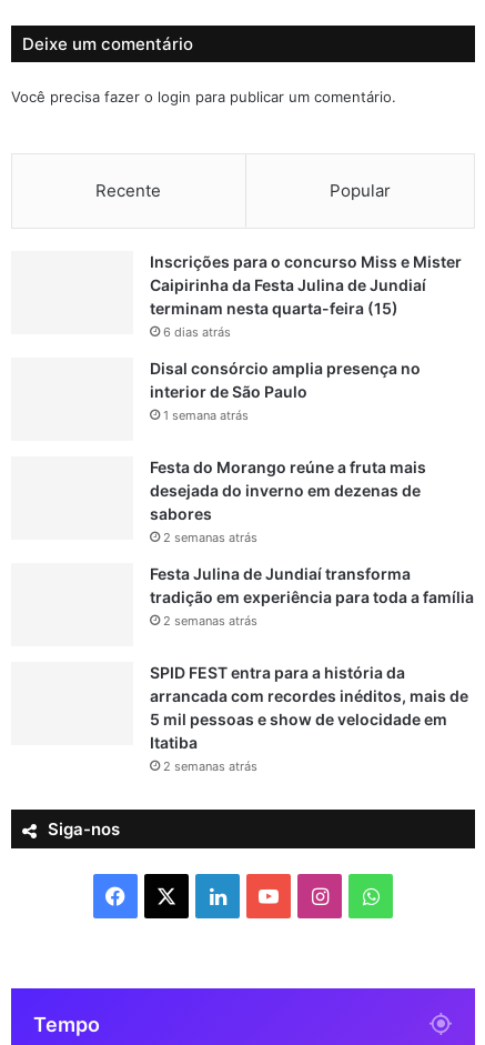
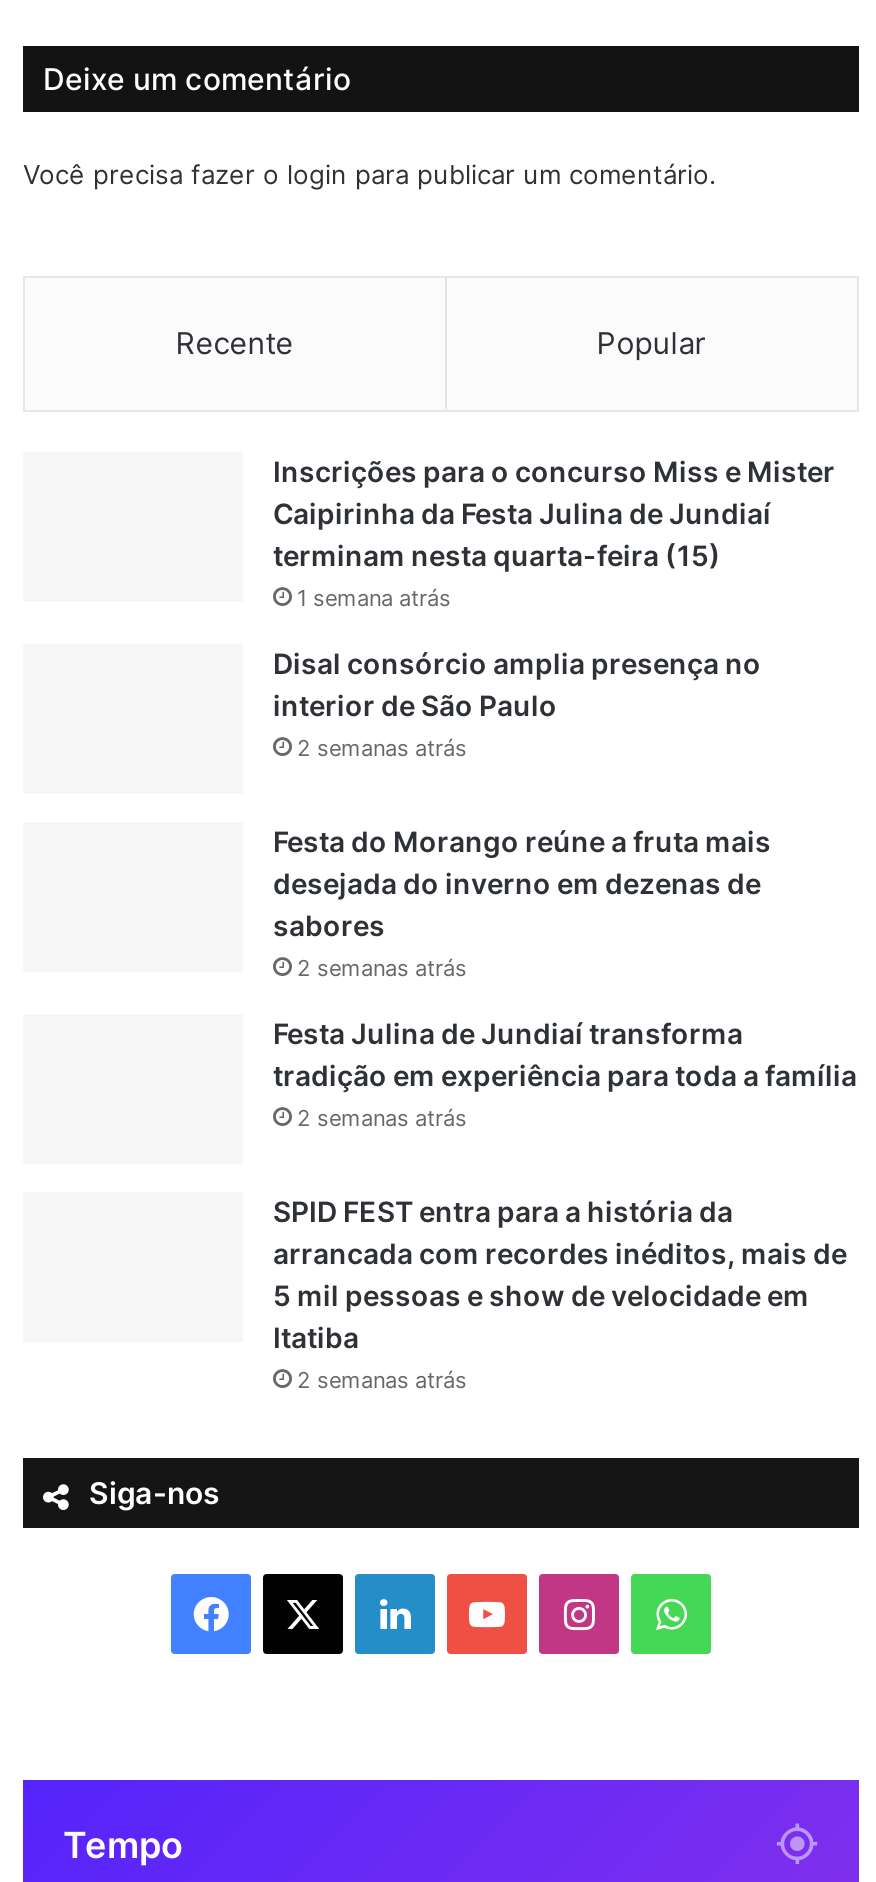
- 6 dias atrás
+ 1 semana atrás

- 1 semana atrás
+ 2 semanas atrás
